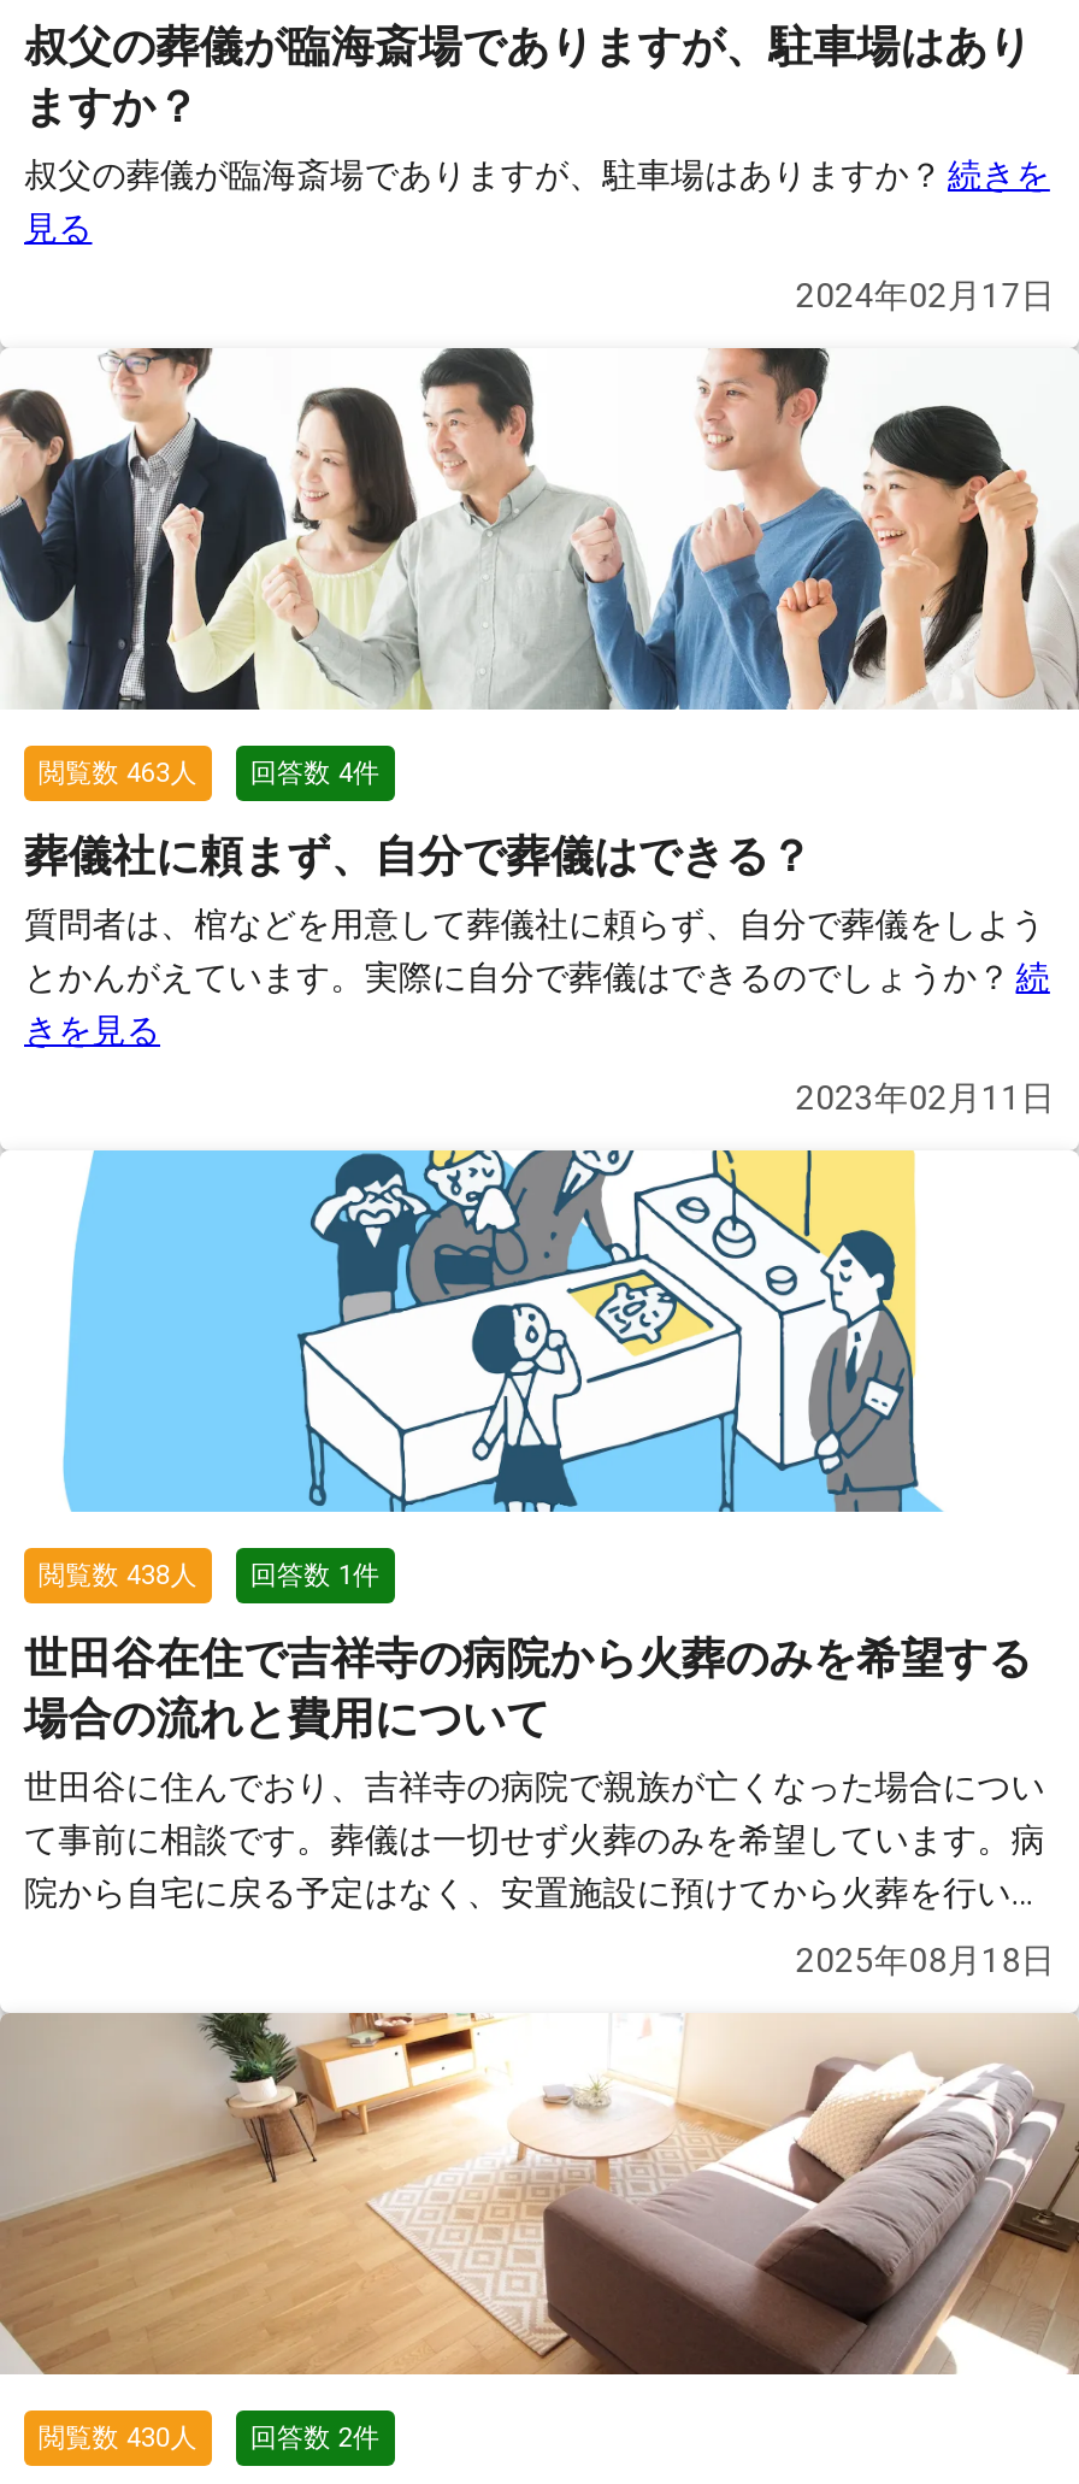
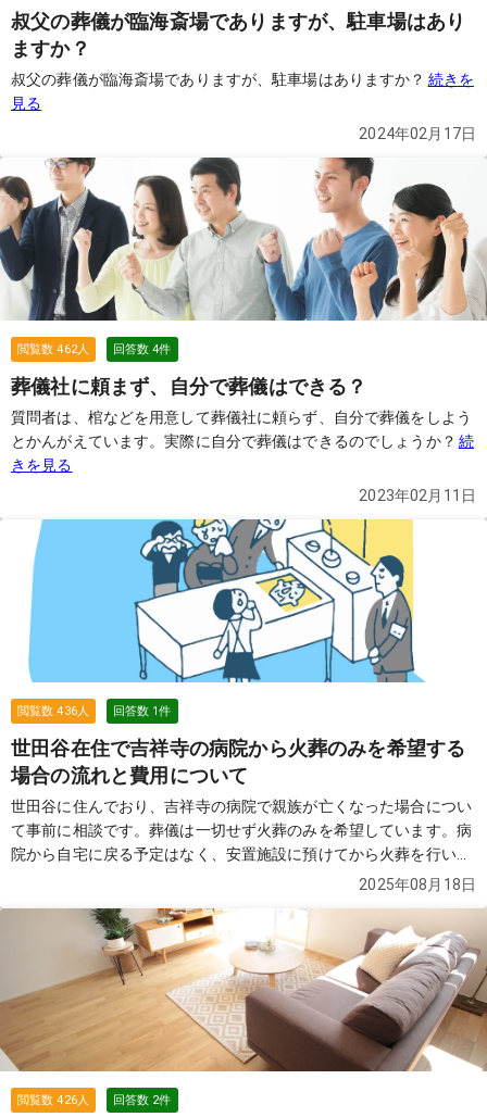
- 閲覧数463人 回答数4件
+ 閲覧数462人 回答数4件

- 閲覧数438人 回答数1件
+ 閲覧数436人 回答数1件

- 閲覧数430人 回答数2件
+ 閲覧数426人 回答数2件
